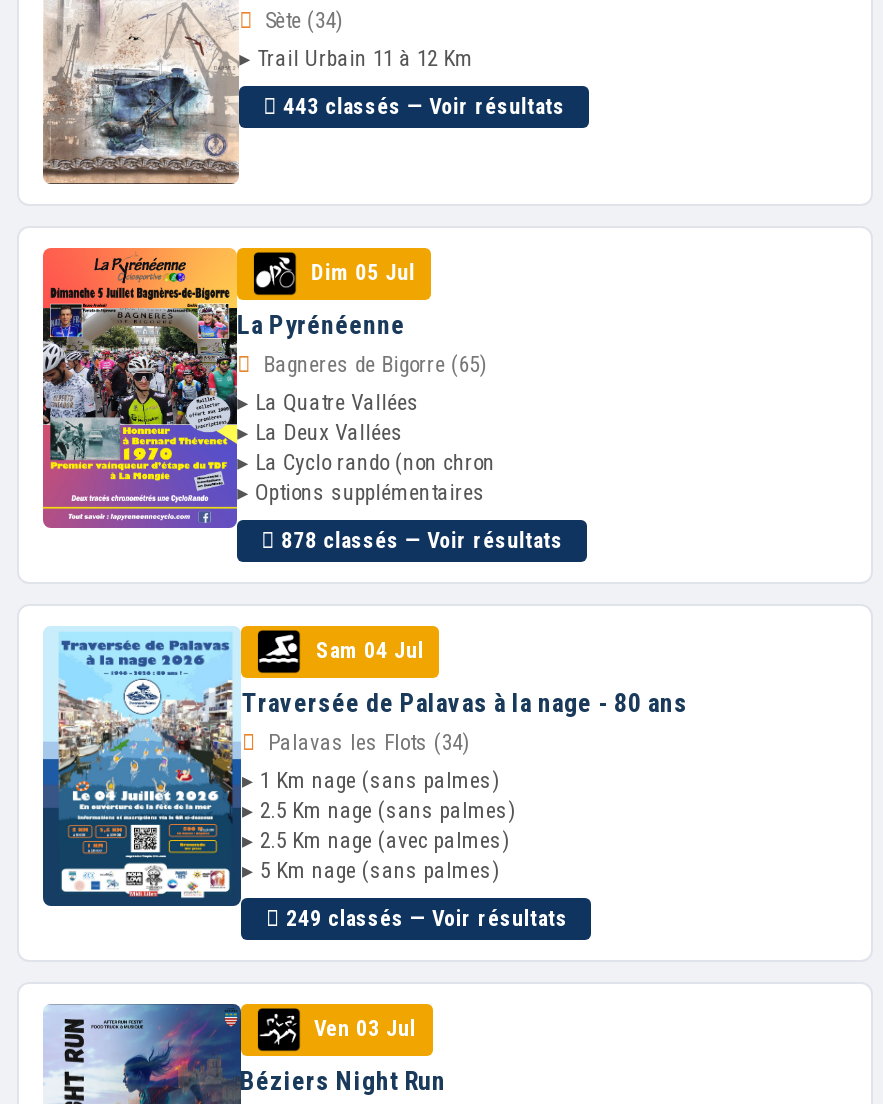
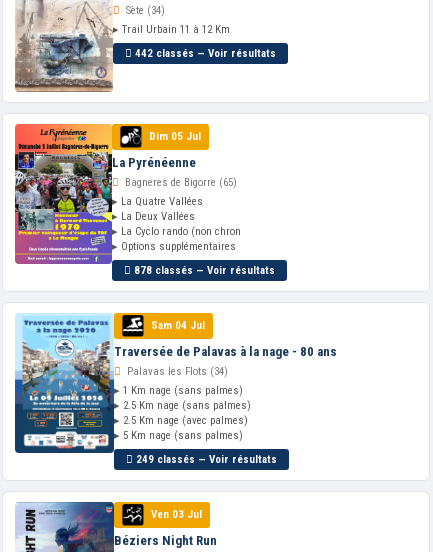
- 443 classés — Voir résultats
+ 442 classés — Voir résultats
